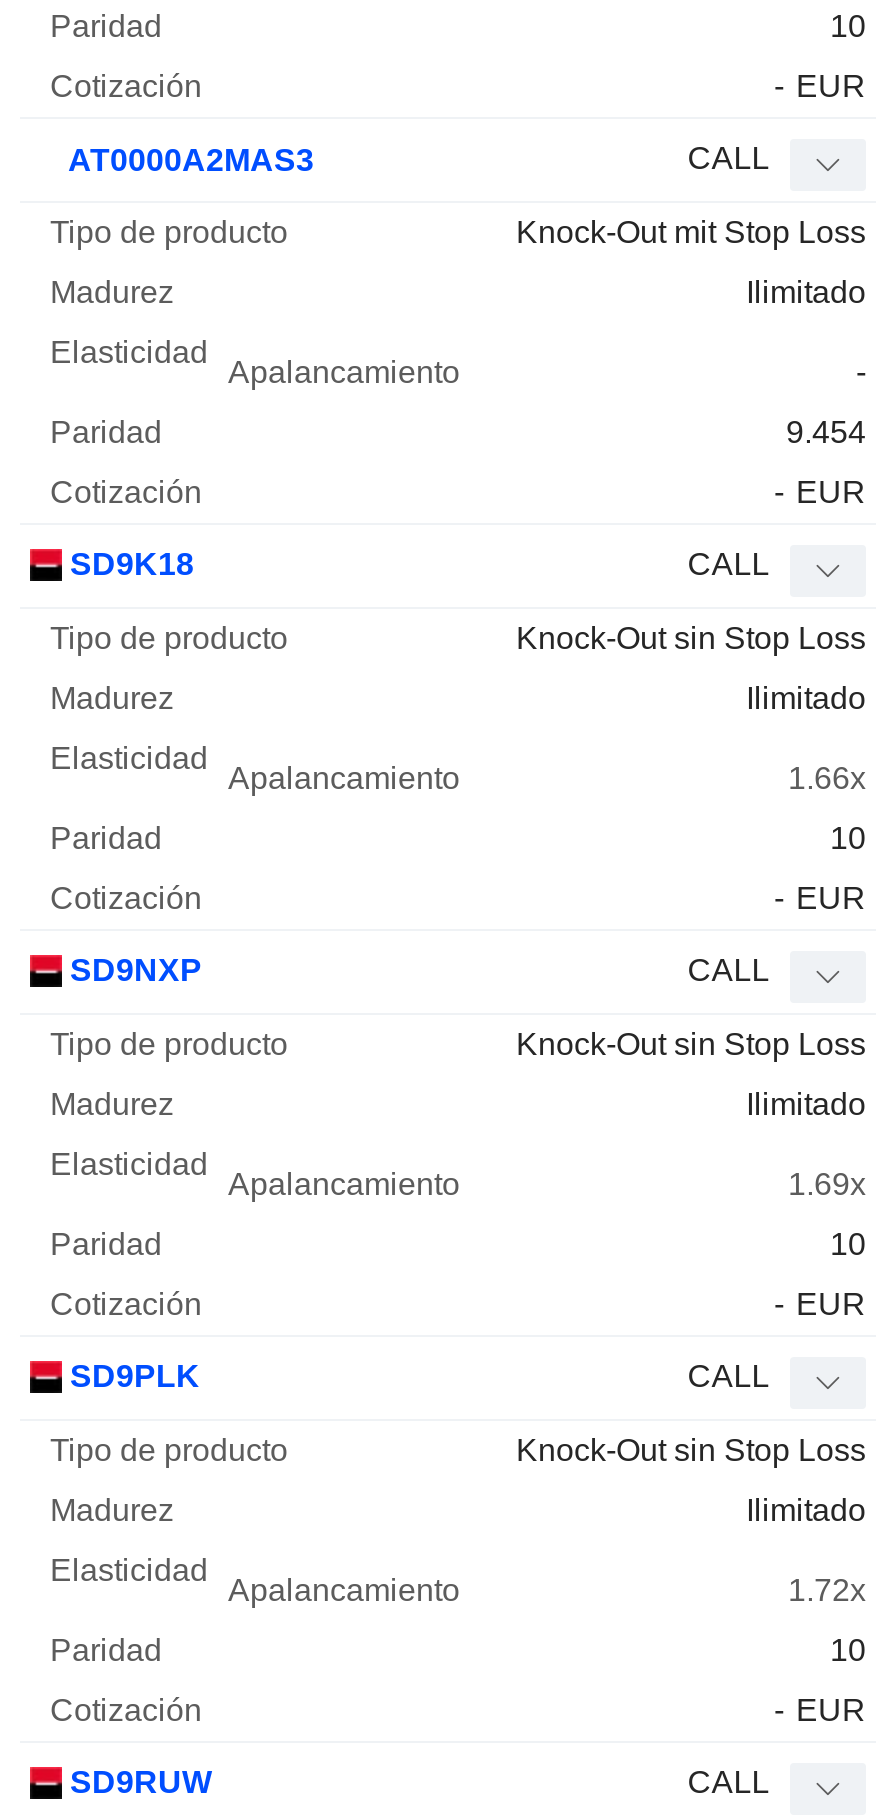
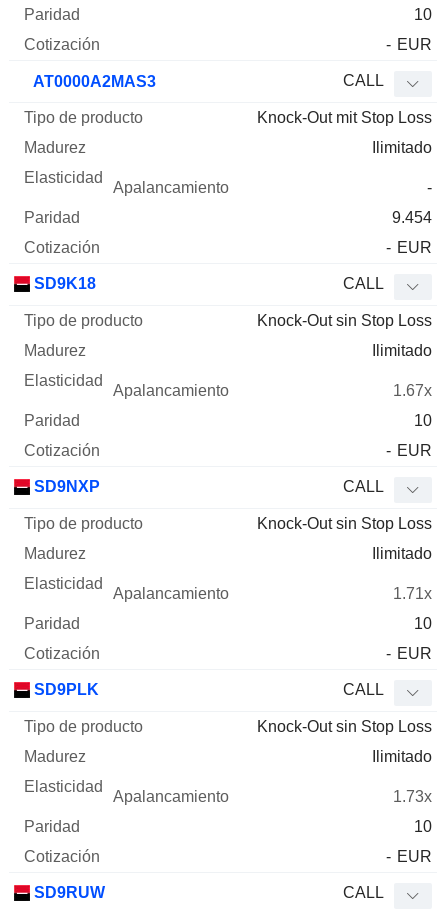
- 1.66x
+ 1.67x

- 1.69x
+ 1.71x

- 1.72x
+ 1.73x
